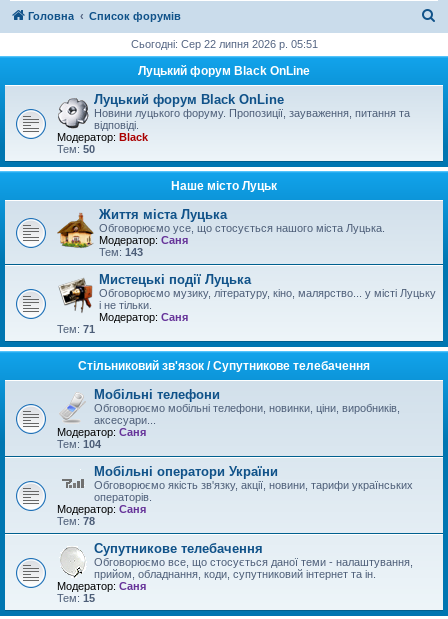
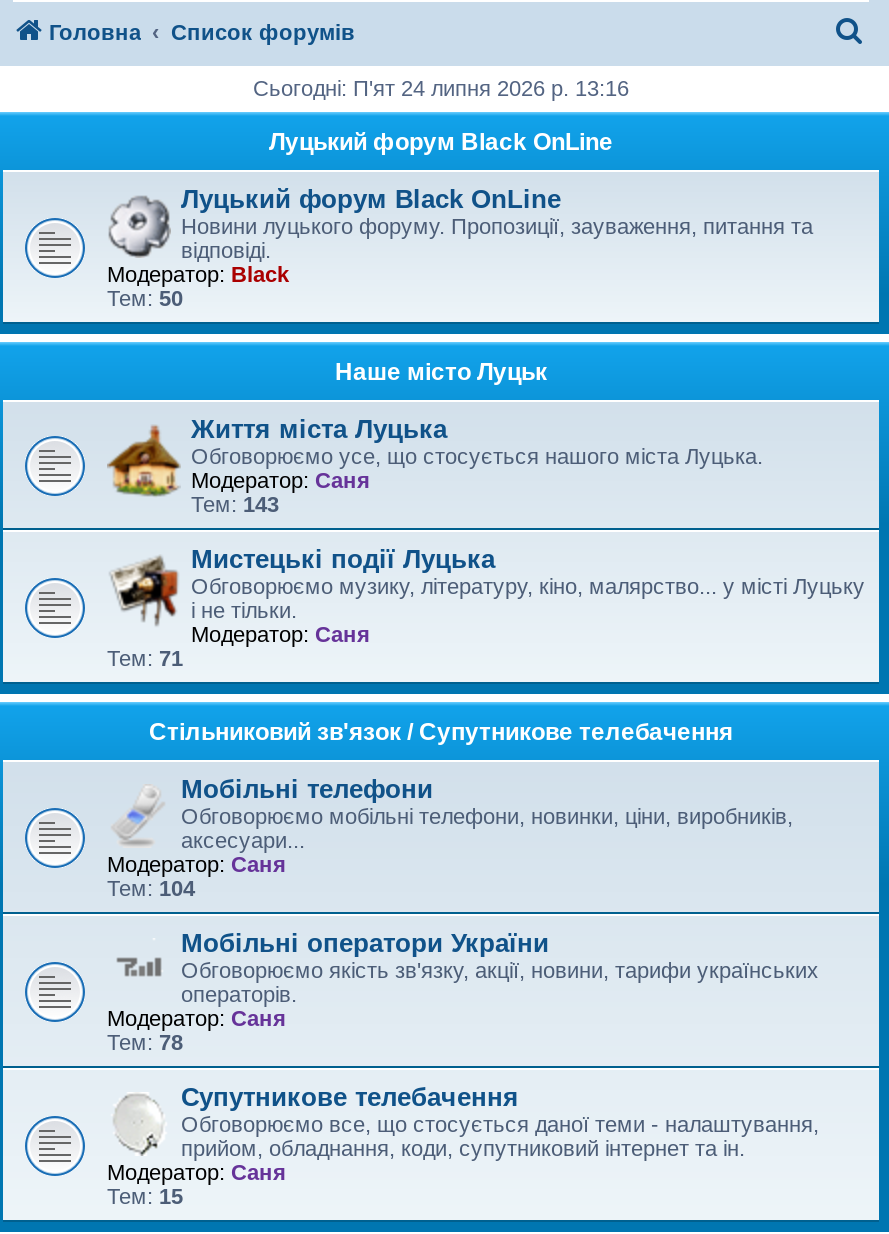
- Сьогодні: Сер 22 липня 2026 р. 05:51
+ Сьогодні: П'ят 24 липня 2026 р. 13:16
